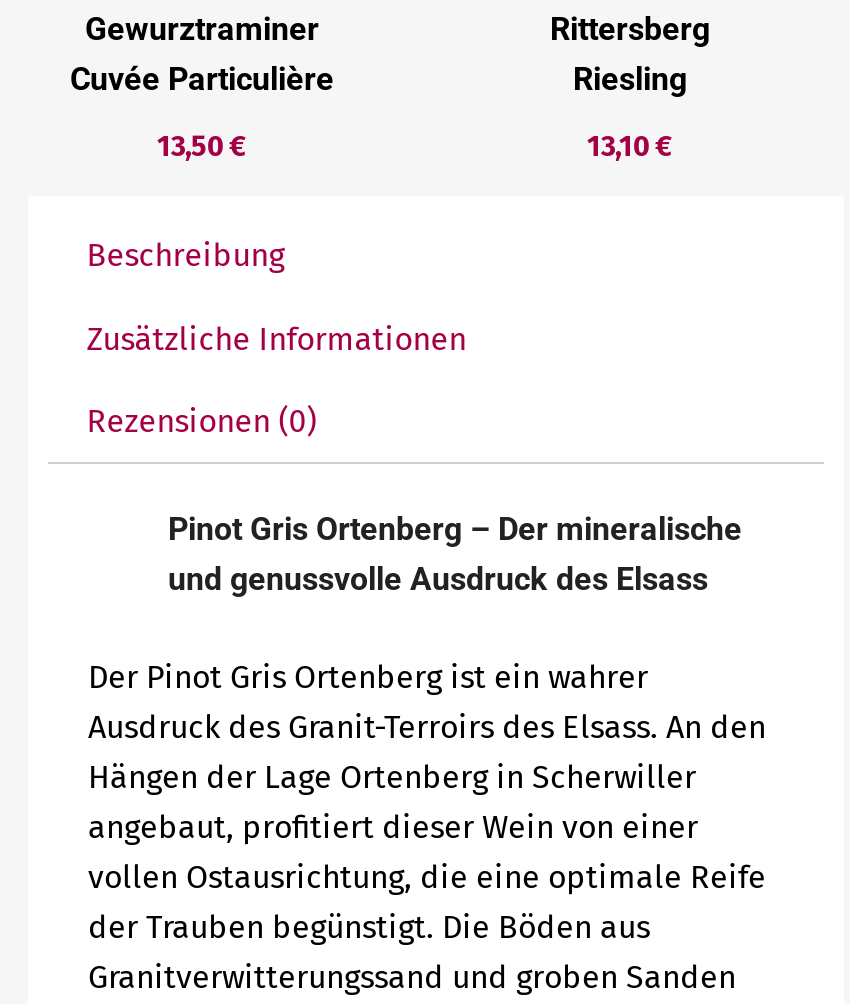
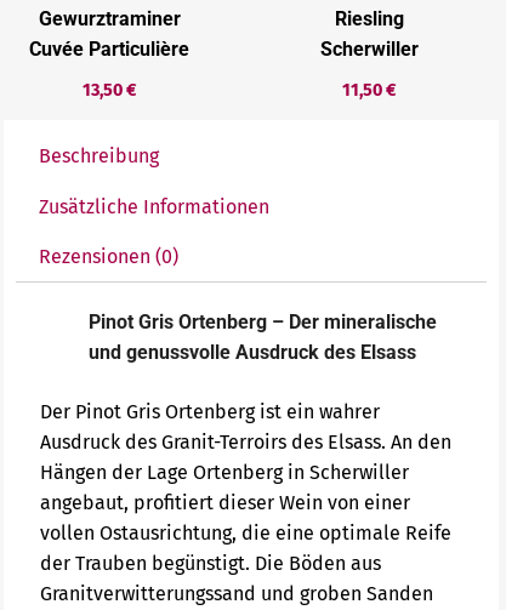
- Rittersberg

moved up: Riesling

- 13,10 €
+ Scherwiller
+ 11,50 €
